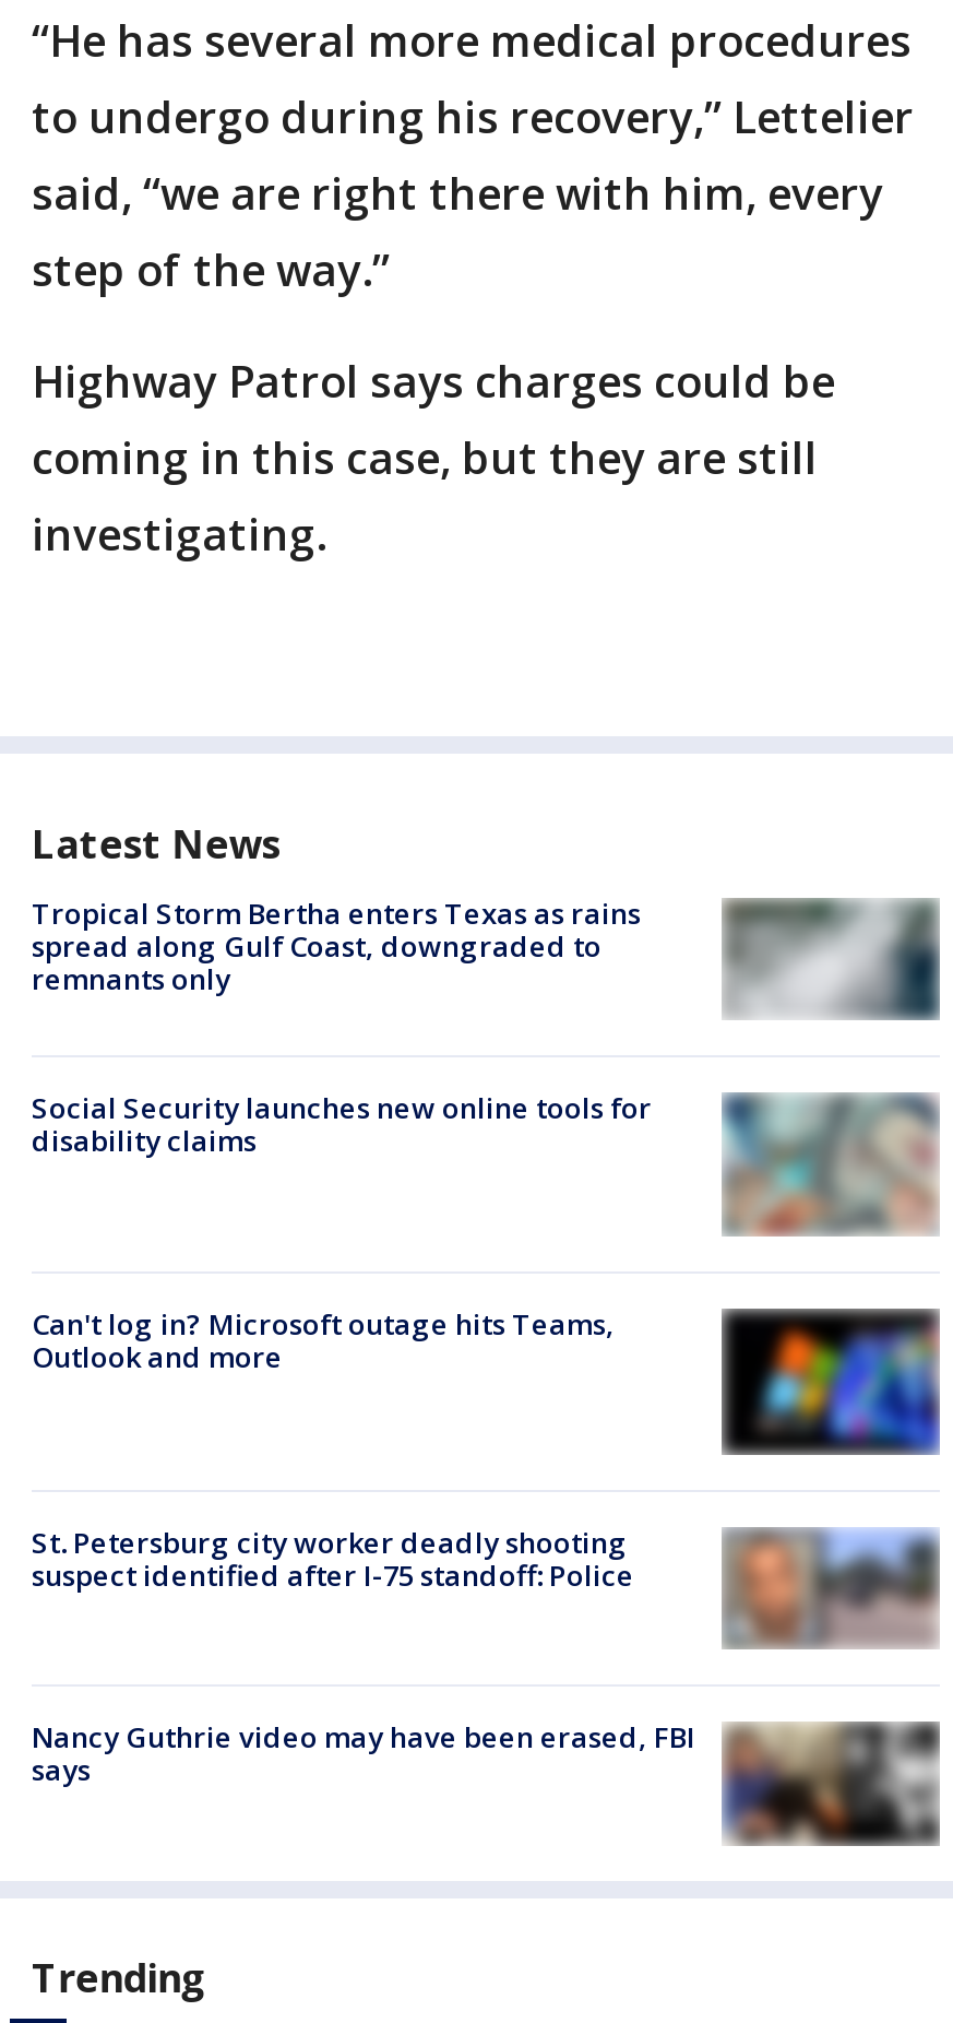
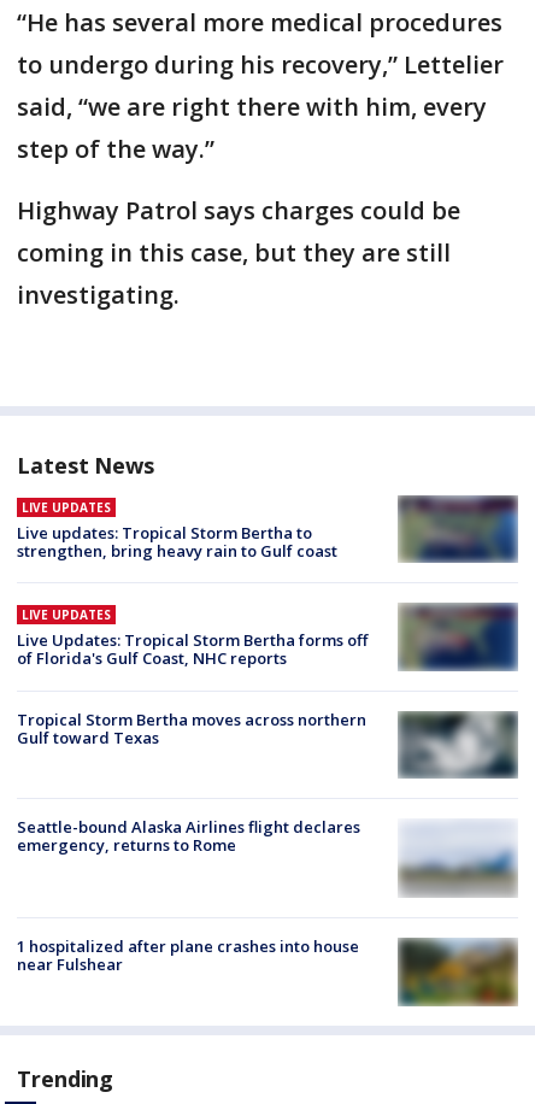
- Tropical Storm Bertha enters Texas as rains
- spread along Gulf Coast, downgraded to
- remnants only
+ LIVE UPDATES
+ Live updates: Tropical Storm Bertha to
+ strengthen, bring heavy rain to Gulf coast

- [image]
+ [image]

- [image]
- Social Security launches new online tools for
- disability claims
+ [image]
+ LIVE UPDATES
+ Live Updates: Tropical Storm Bertha forms off
+ of Florida's Gulf Coast, NHC reports

- Can't log in? Microsoft outage hits Teams,
- Outlook and more
+ Tropical Storm Bertha moves across northern
+ Gulf toward Texas

- [image]
+ [image]

- [image]
- St. Petersburg city worker deadly shooting
- suspect identified after I-75 standoff: Police
+ [image]
+ Seattle-bound Alaska Airlines flight declares
+ emergency, returns to Rome

- [image]
- Nancy Guthrie video may have been erased, FBI
- says
+ [image]
+ 1 hospitalized after plane crashes into house
+ near Fulshear
